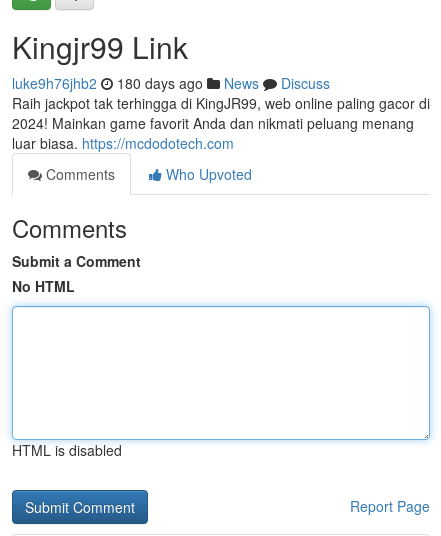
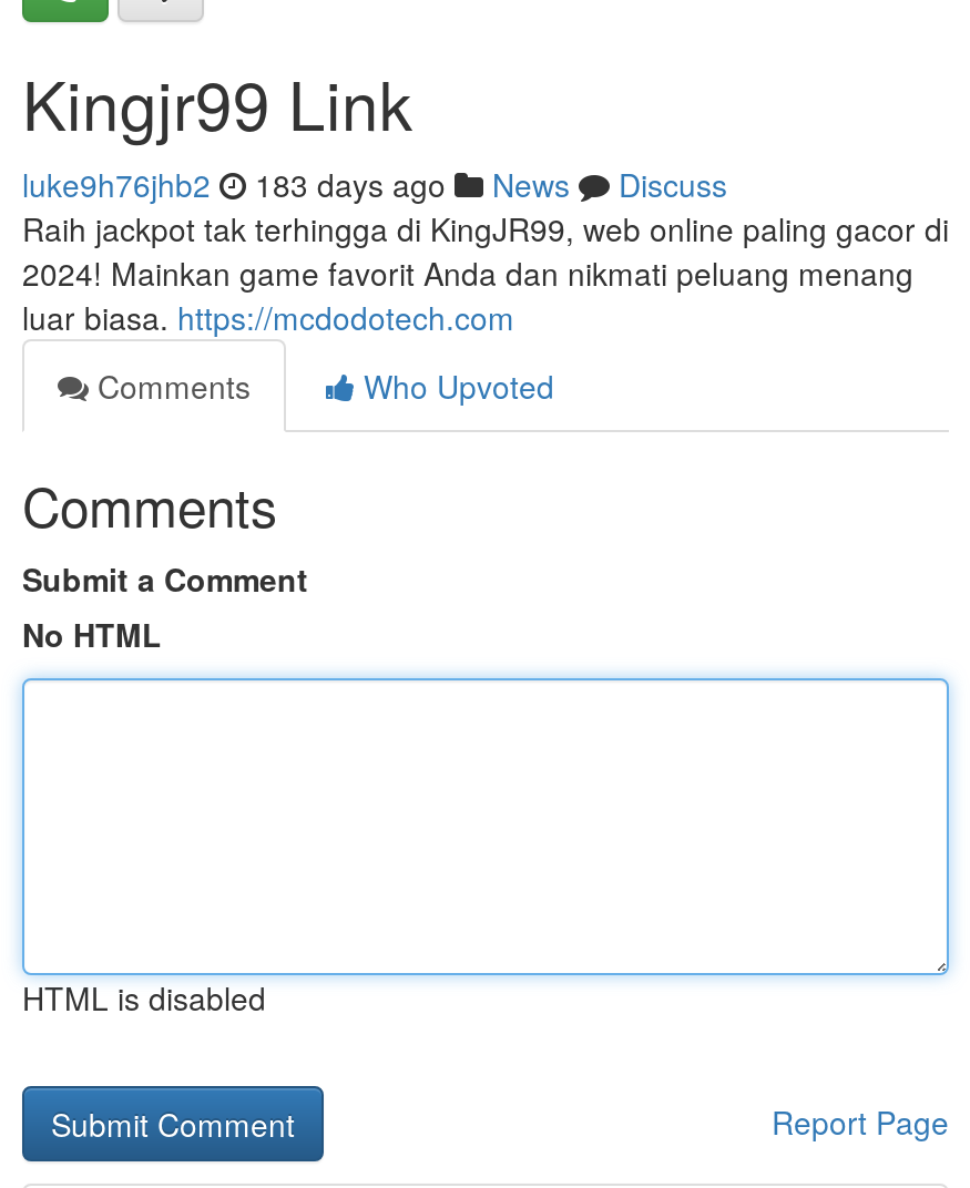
- luke9h76jhb2 180 days ago News Discuss
+ luke9h76jhb2 183 days ago News Discuss
